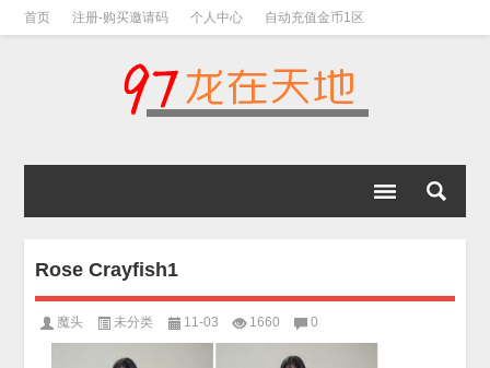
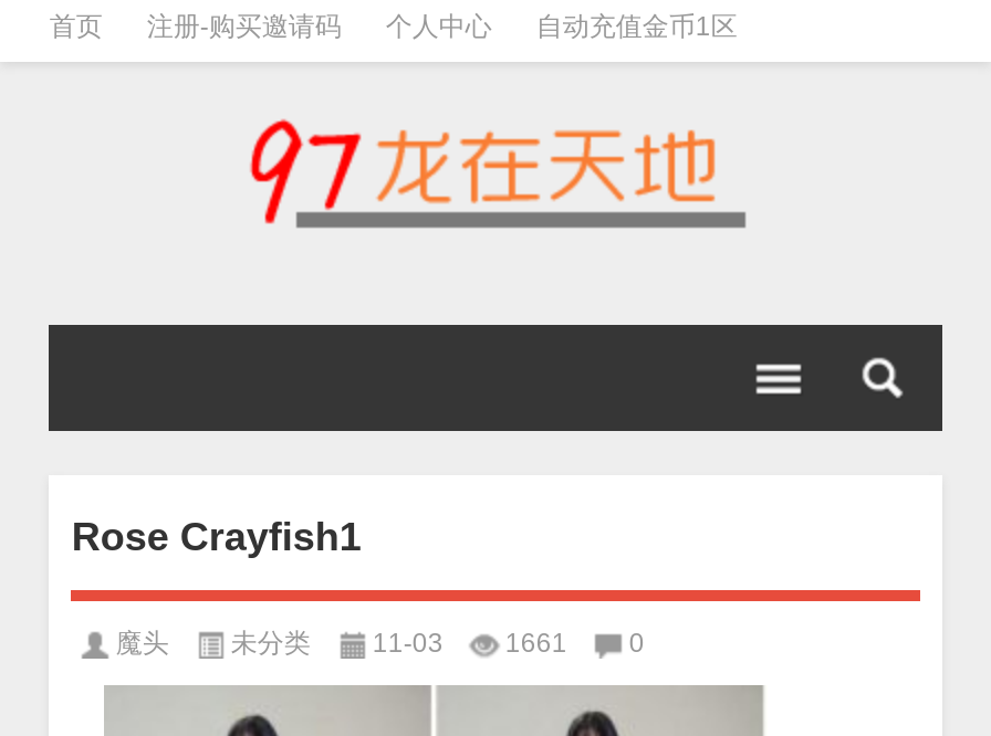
- 魔头 未分类 11-03 1660 0
+ 魔头 未分类 11-03 1661 0
